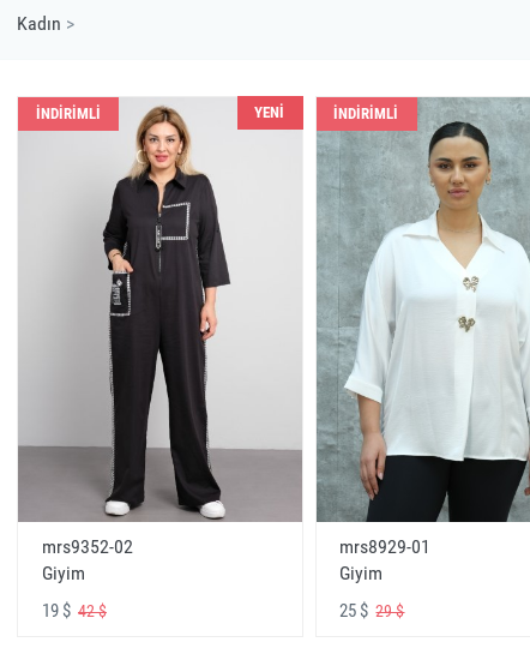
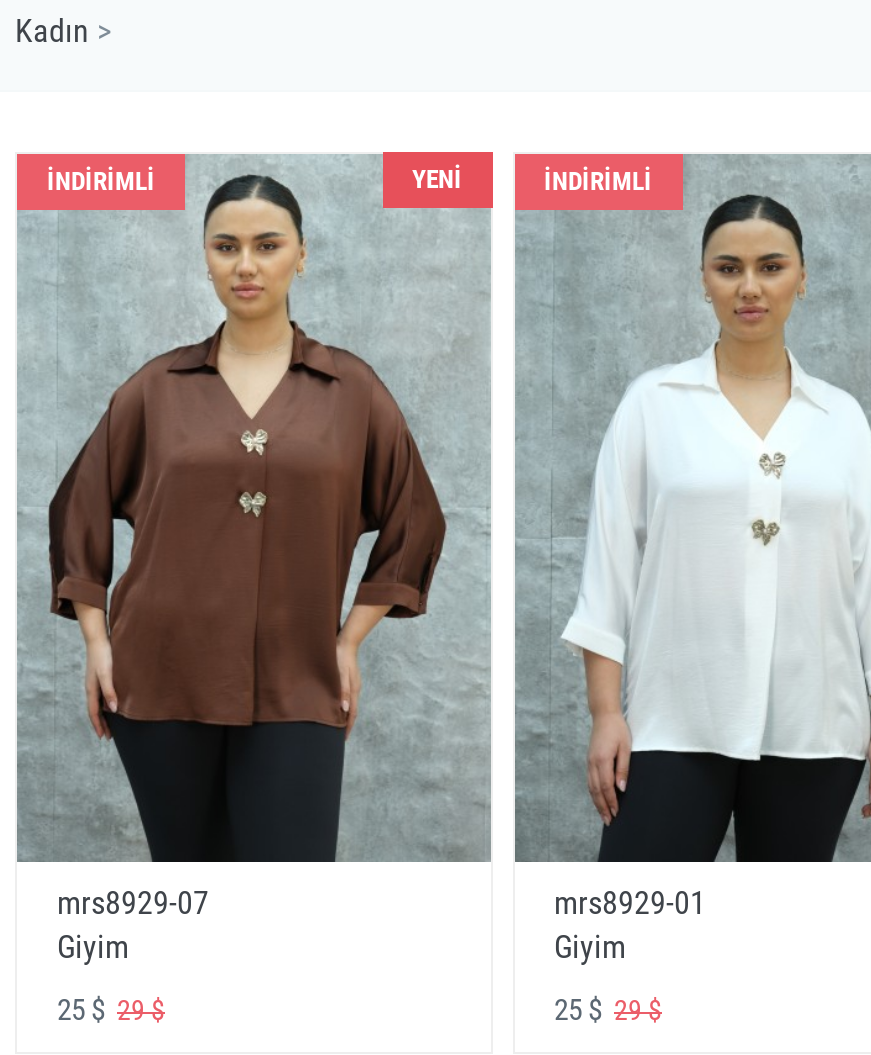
- [image]
- mrs9352-02
+ [image]
+ mrs8929-07

- 19 $42 $
+ 25 $29 $
